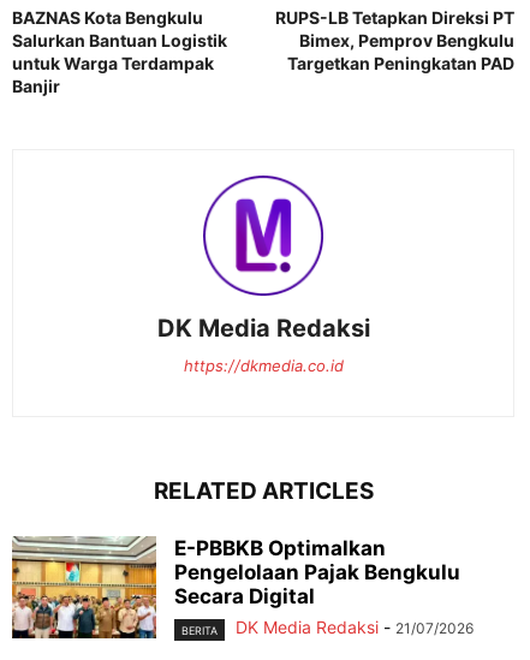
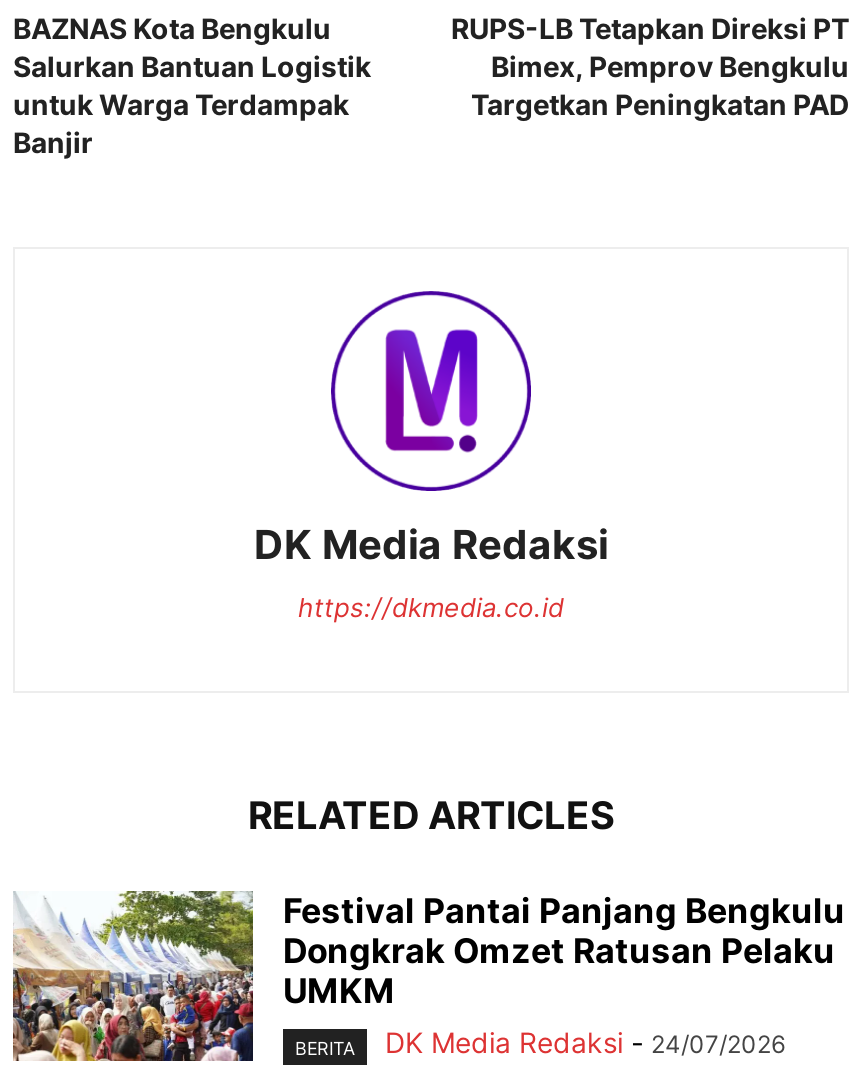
- [image]
- E-PBBKB Optimalkan
- Pengelolaan Pajak Bengkulu
- Secara Digital
+ [image]
+ Festival Pantai Panjang Bengkulu
+ Dongkrak Omzet Ratusan Pelaku
+ UMKM

- DK Media Redaksi - 21/07/2026
+ DK Media Redaksi - 24/07/2026
